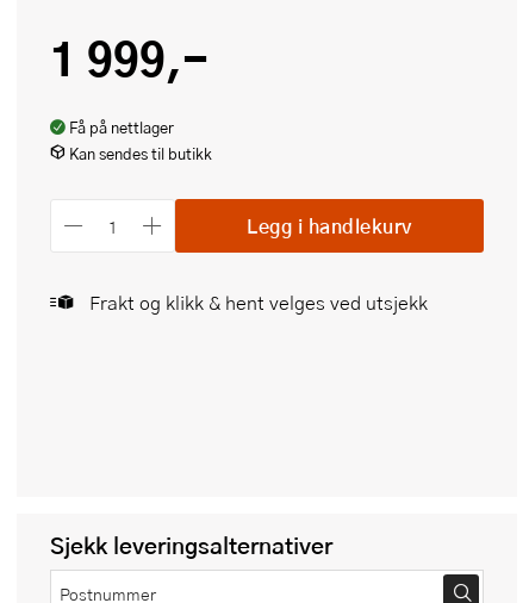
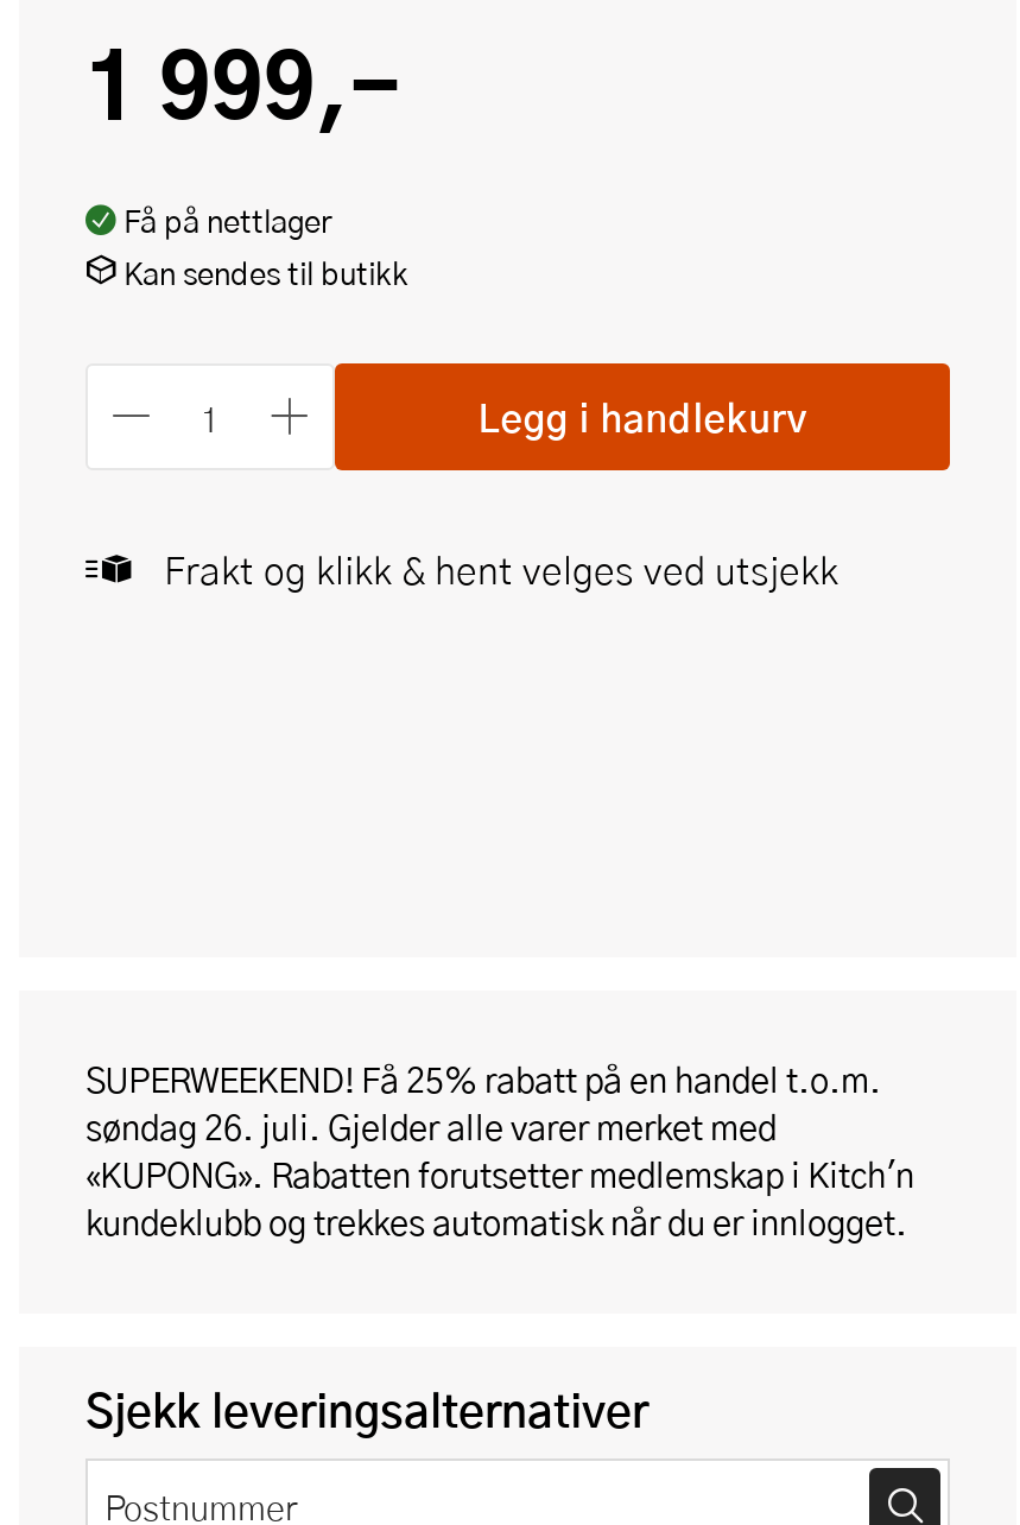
+ SUPERWEEKEND! Få 25% rabatt på en handel t.o.m.
+ søndag 26. juli. Gjelder alle varer merket med
+ «KUPONG». Rabatten forutsetter medlemskap i Kitch'n
+ kundeklubb og trekkes automatisk når du er innlogget.
